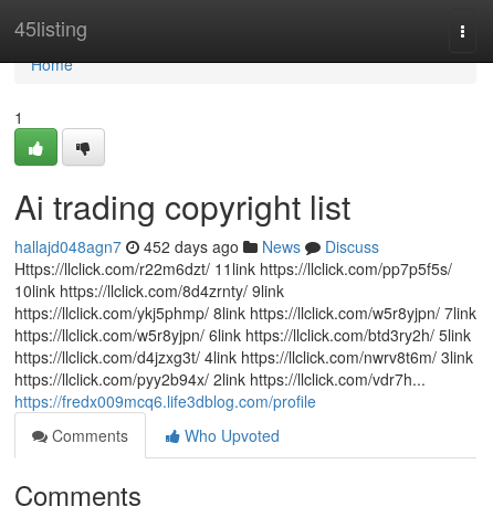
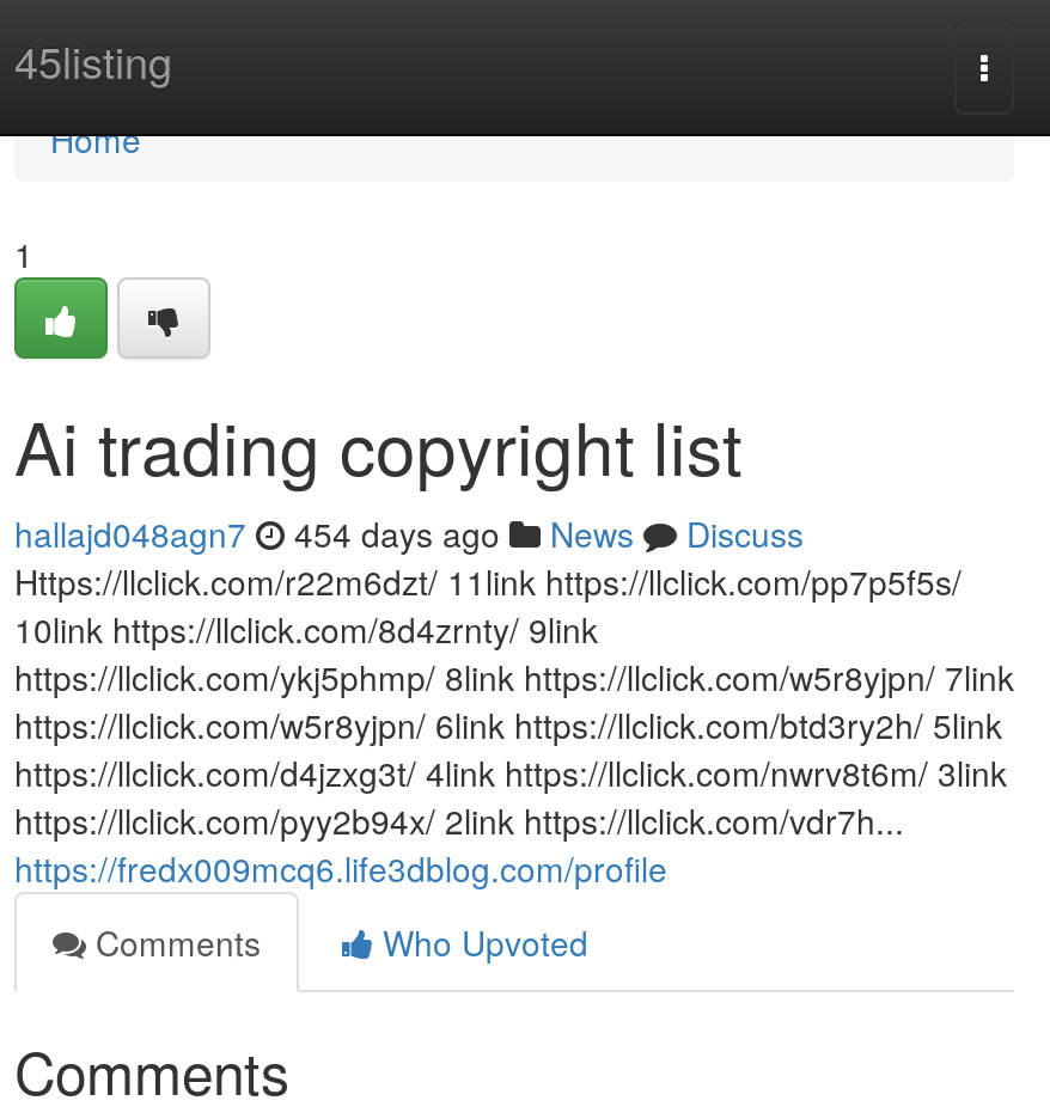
- hallajd048agn7 452 days ago News Discuss
+ hallajd048agn7 454 days ago News Discuss
